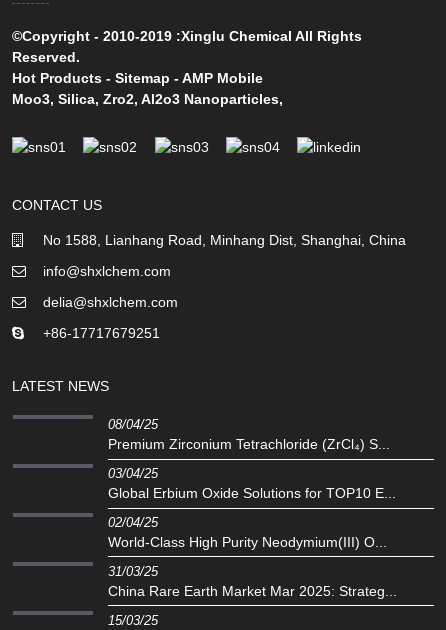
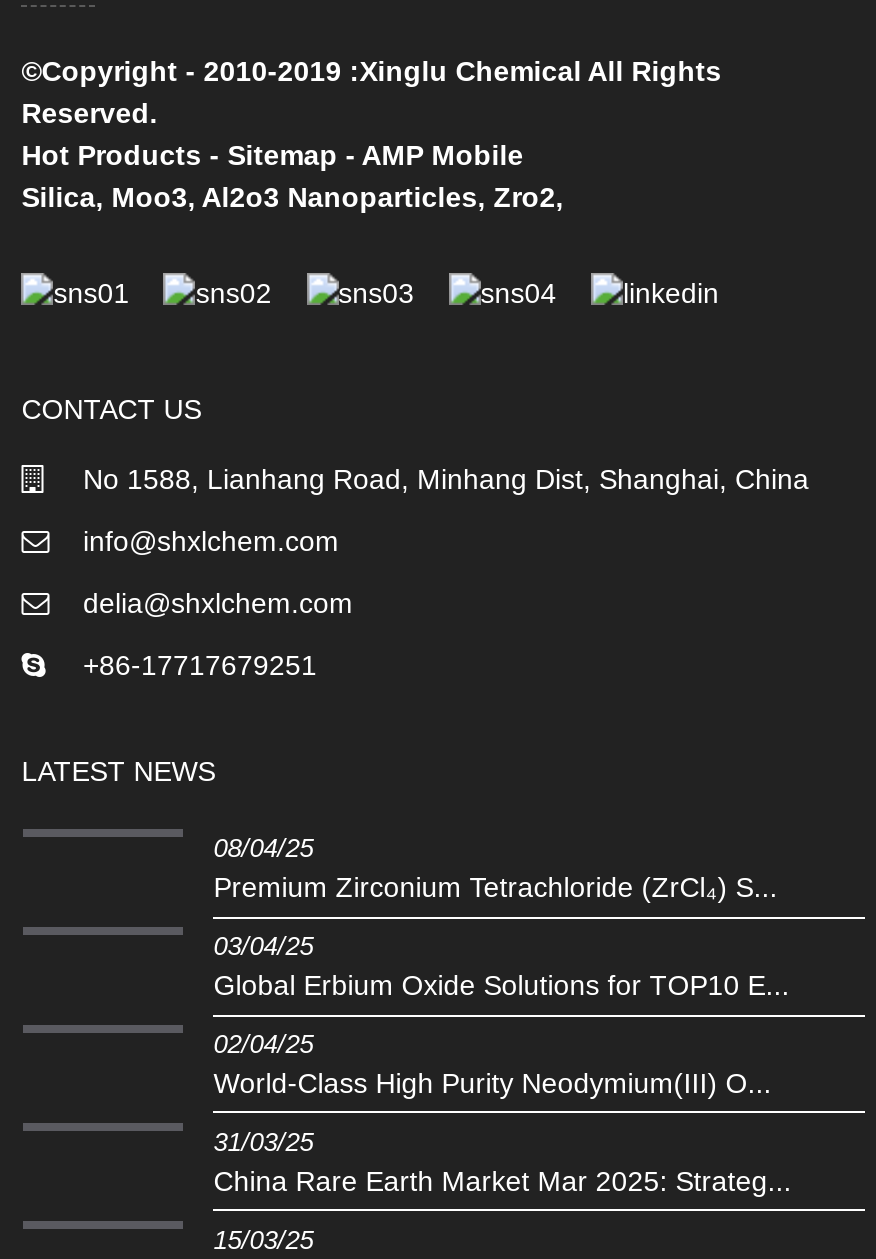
- Moo3, Silica, Zro2, Al2o3 Nanoparticles,
+ Silica, Moo3, Al2o3 Nanoparticles, Zro2,
